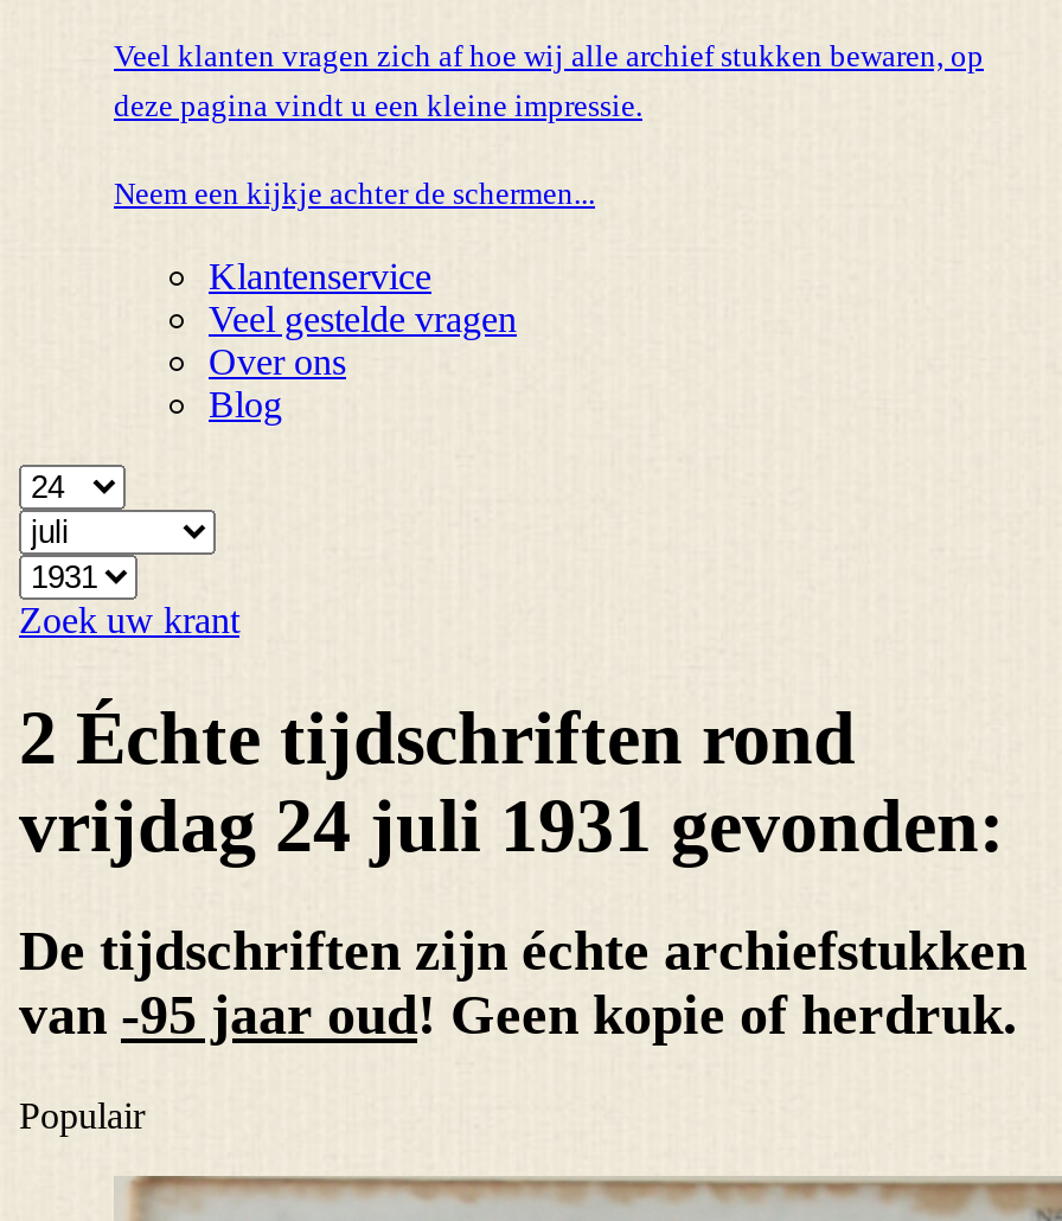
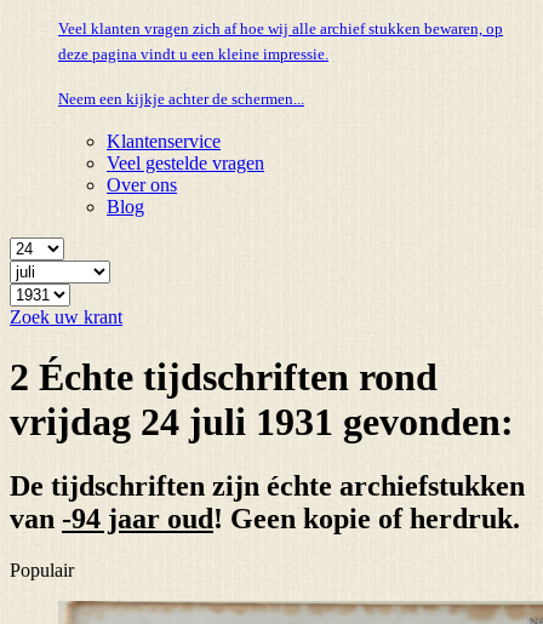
- van -95 jaar oud! Geen kopie of herdruk.
+ van -94 jaar oud! Geen kopie of herdruk.
